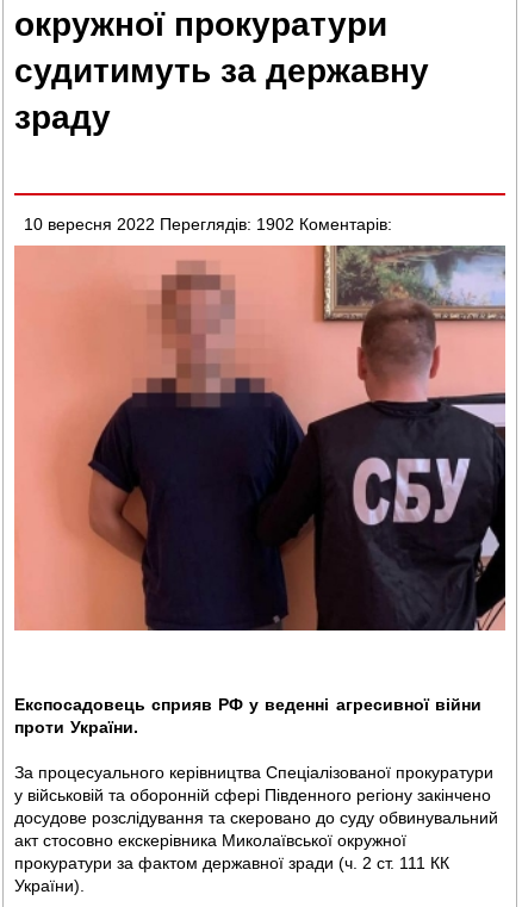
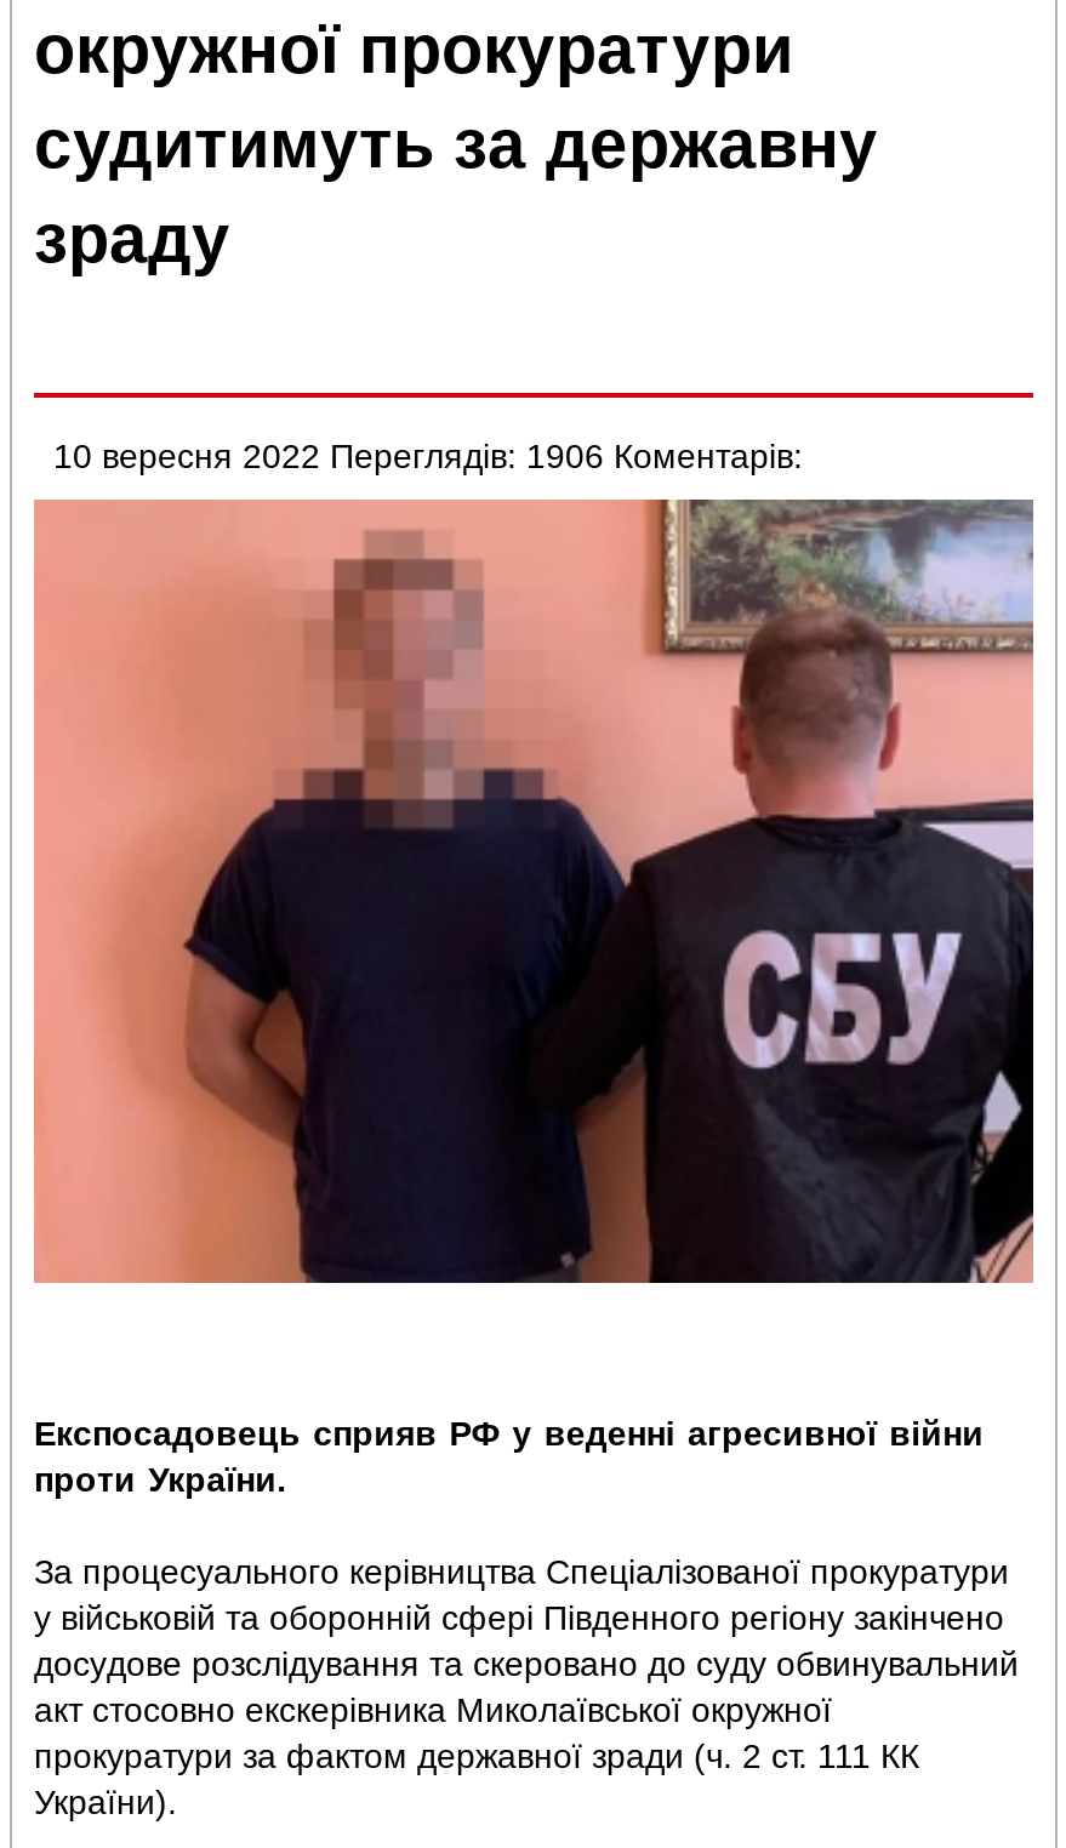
- 10 вересня 2022 Переглядів: 1902 Коментарів:
+ 10 вересня 2022 Переглядів: 1906 Коментарів:
